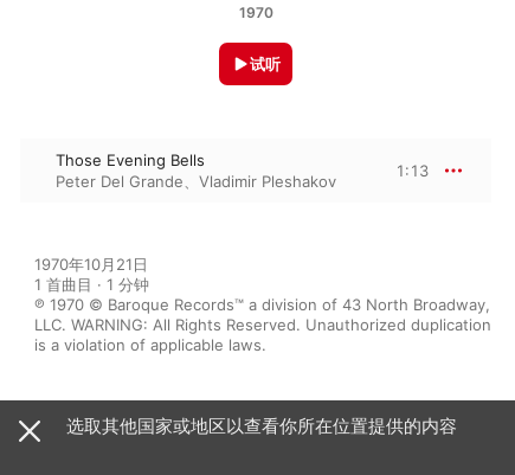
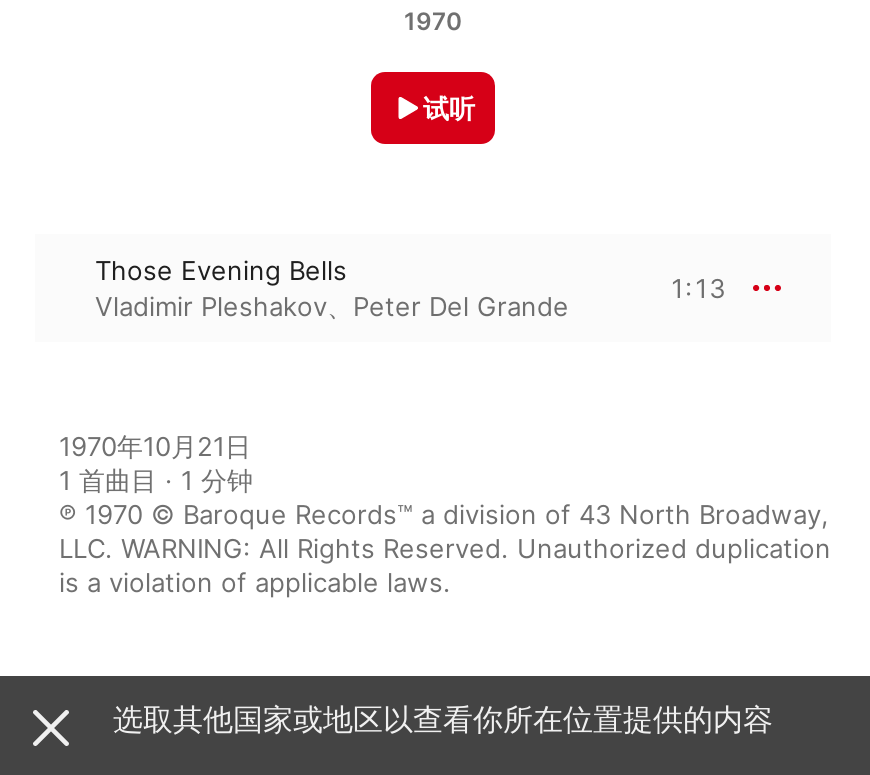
- Peter Del Grande、Vladimir Pleshakov
+ Vladimir Pleshakov、Peter Del Grande
